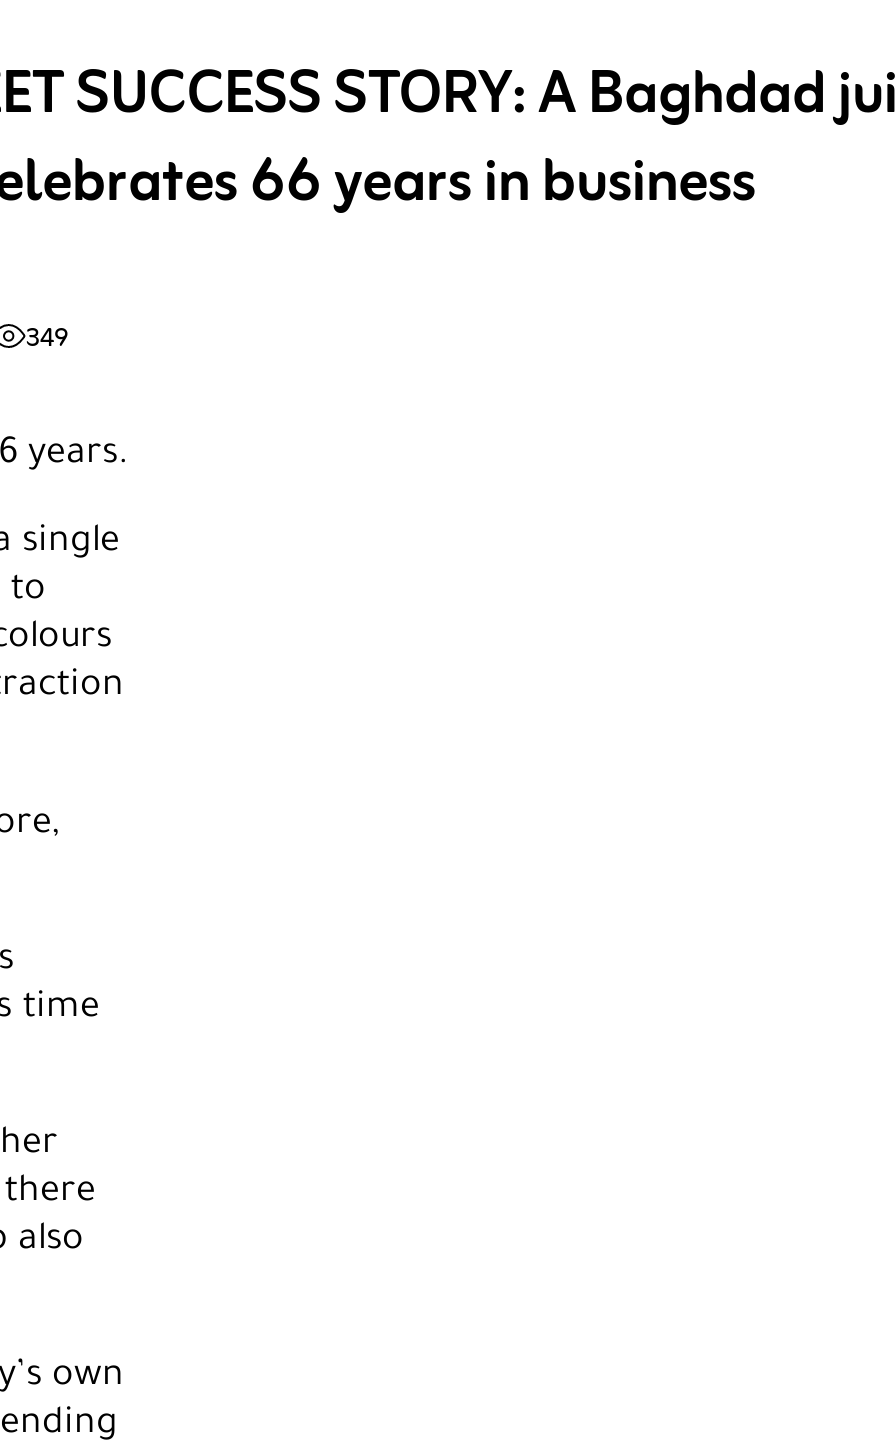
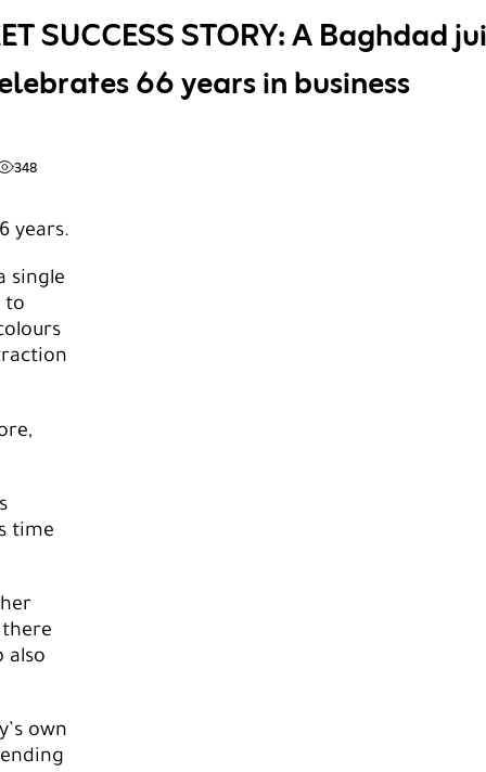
- 349
+ 348
